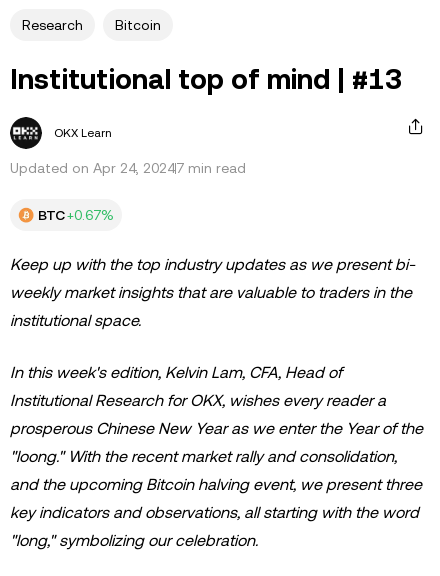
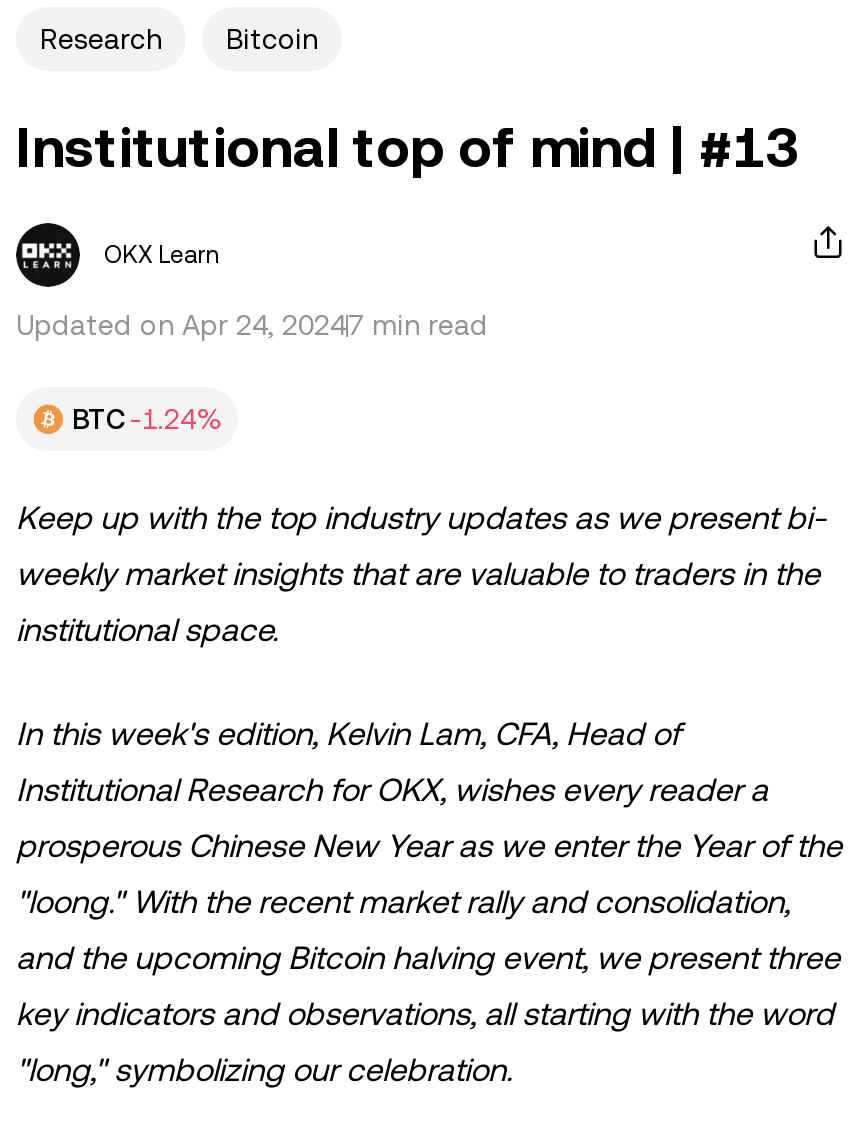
- BTC +0.67%
+ BTC -1.24%
